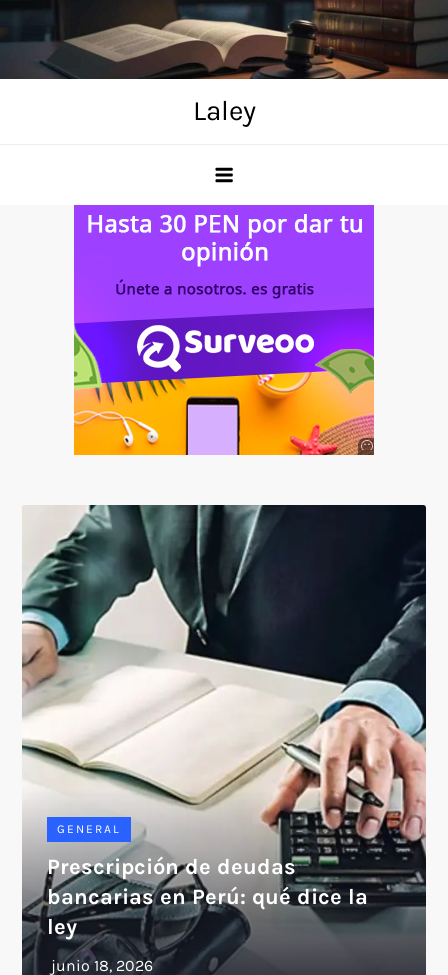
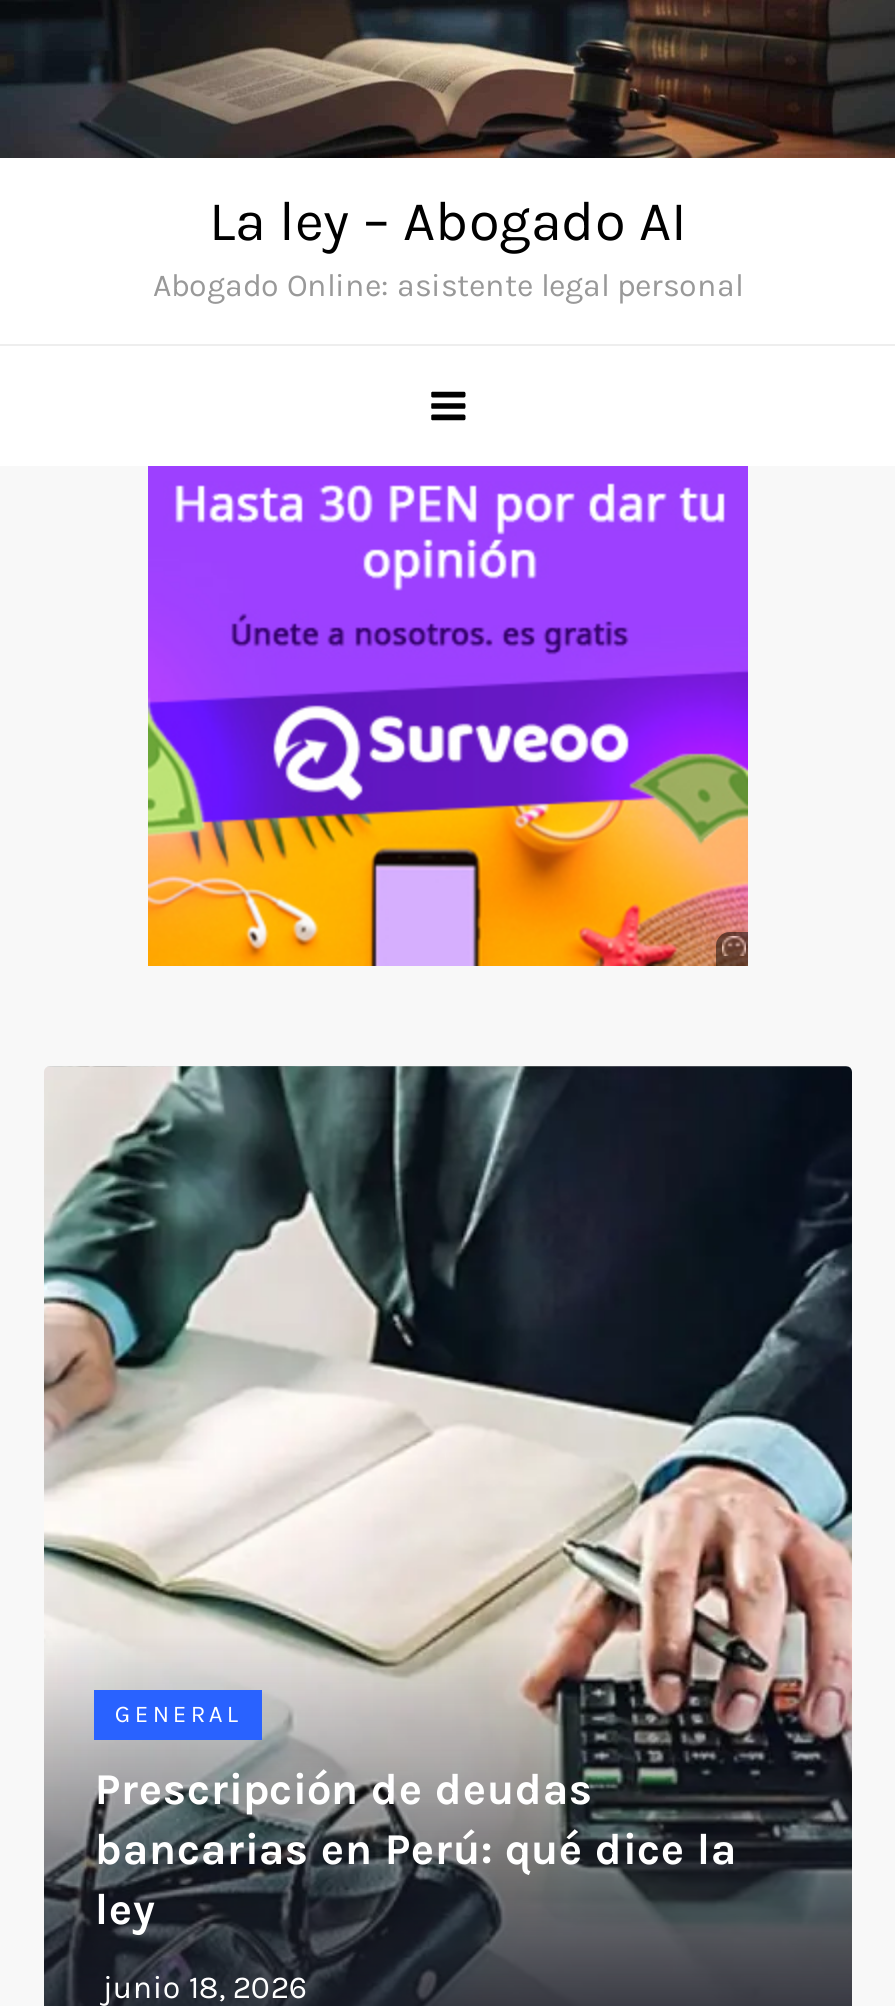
- Laley
+ La ley – Abogado AI
+ Abogado Online: asistente legal personal
